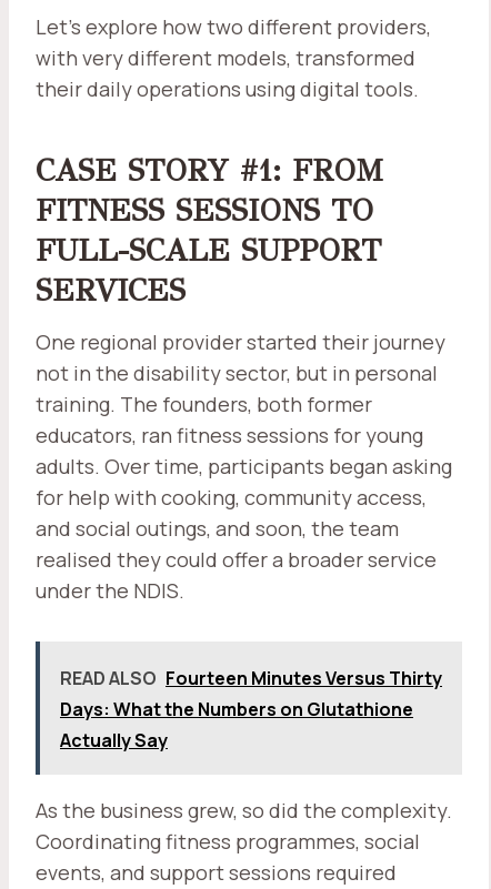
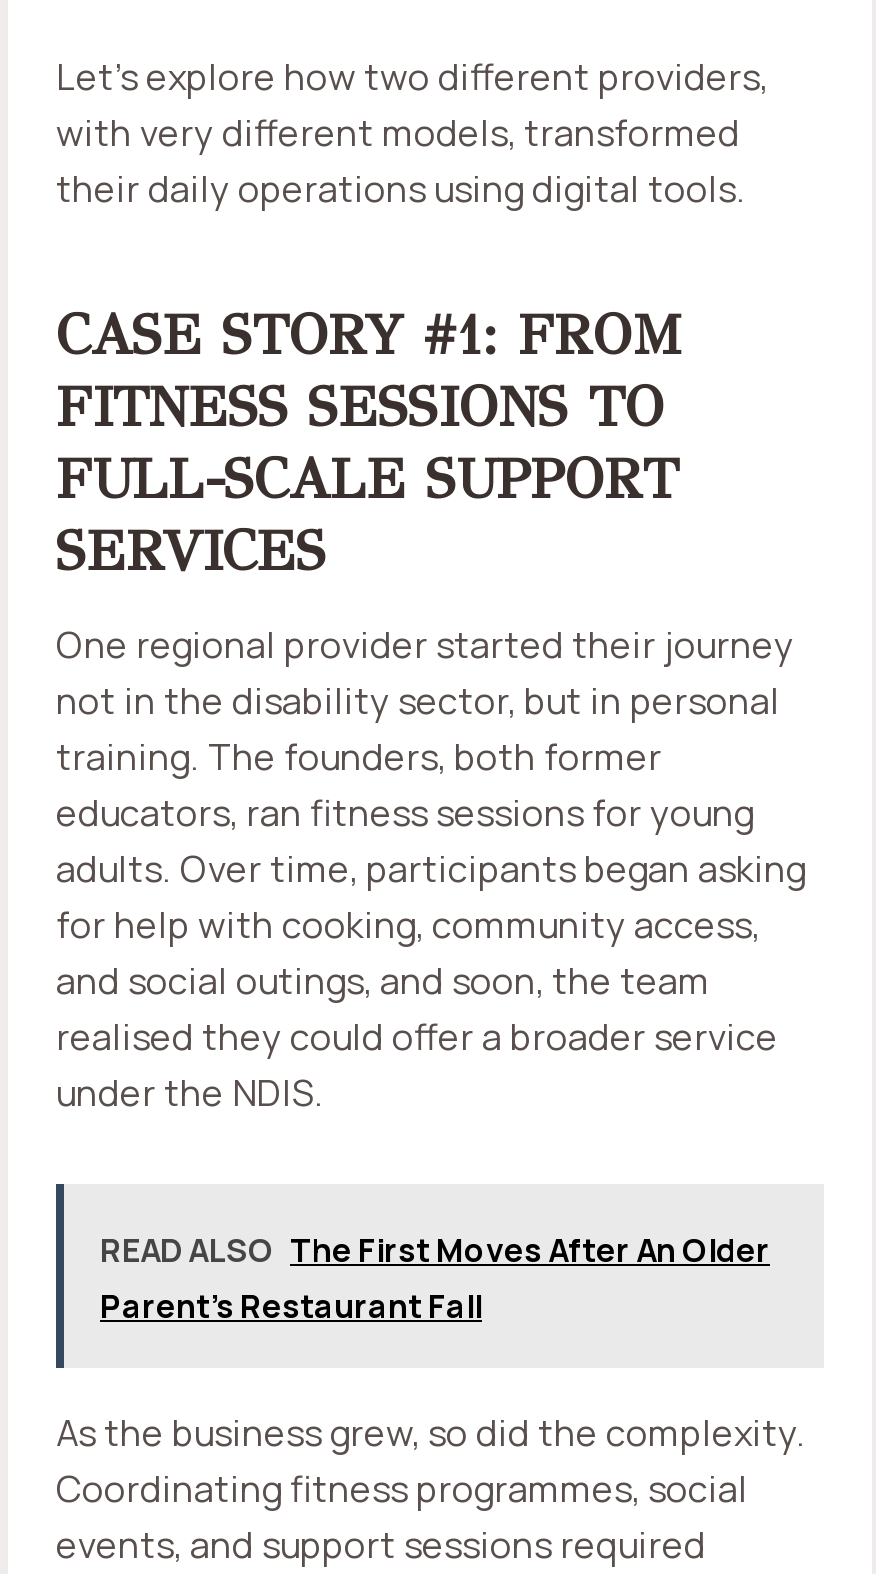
- READ ALSO Fourteen Minutes Versus Thirty
- Days: What the Numbers on Glutathione
- Actually Say
+ READ ALSO The First Moves After An Older
+ Parent's Restaurant Fall
